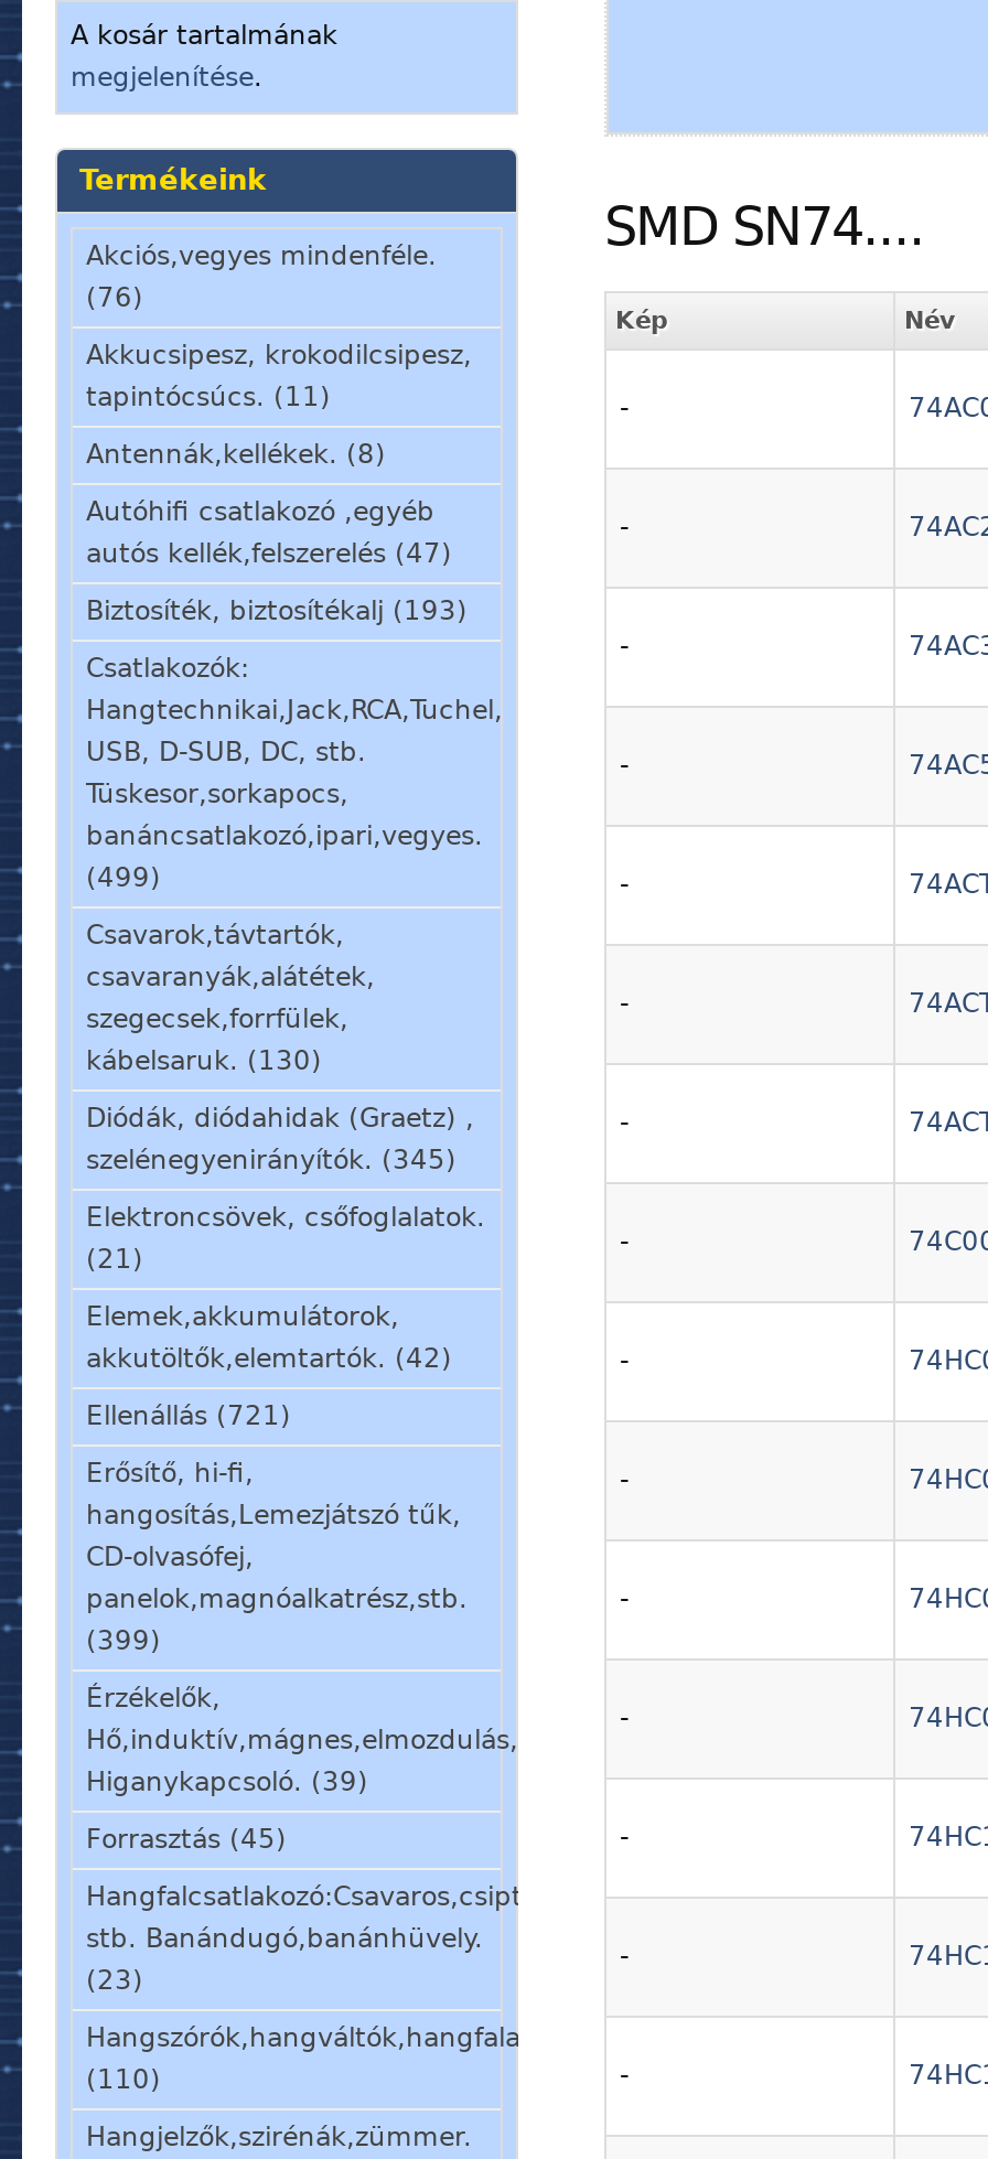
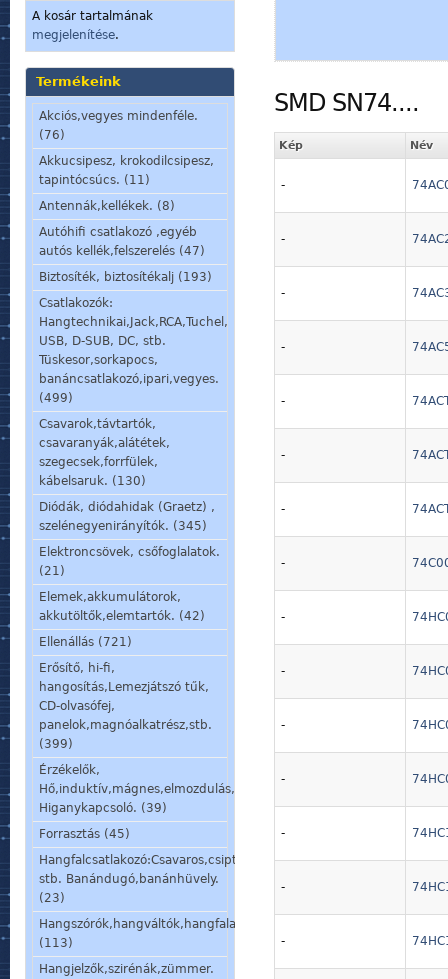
- (110)
+ (113)
